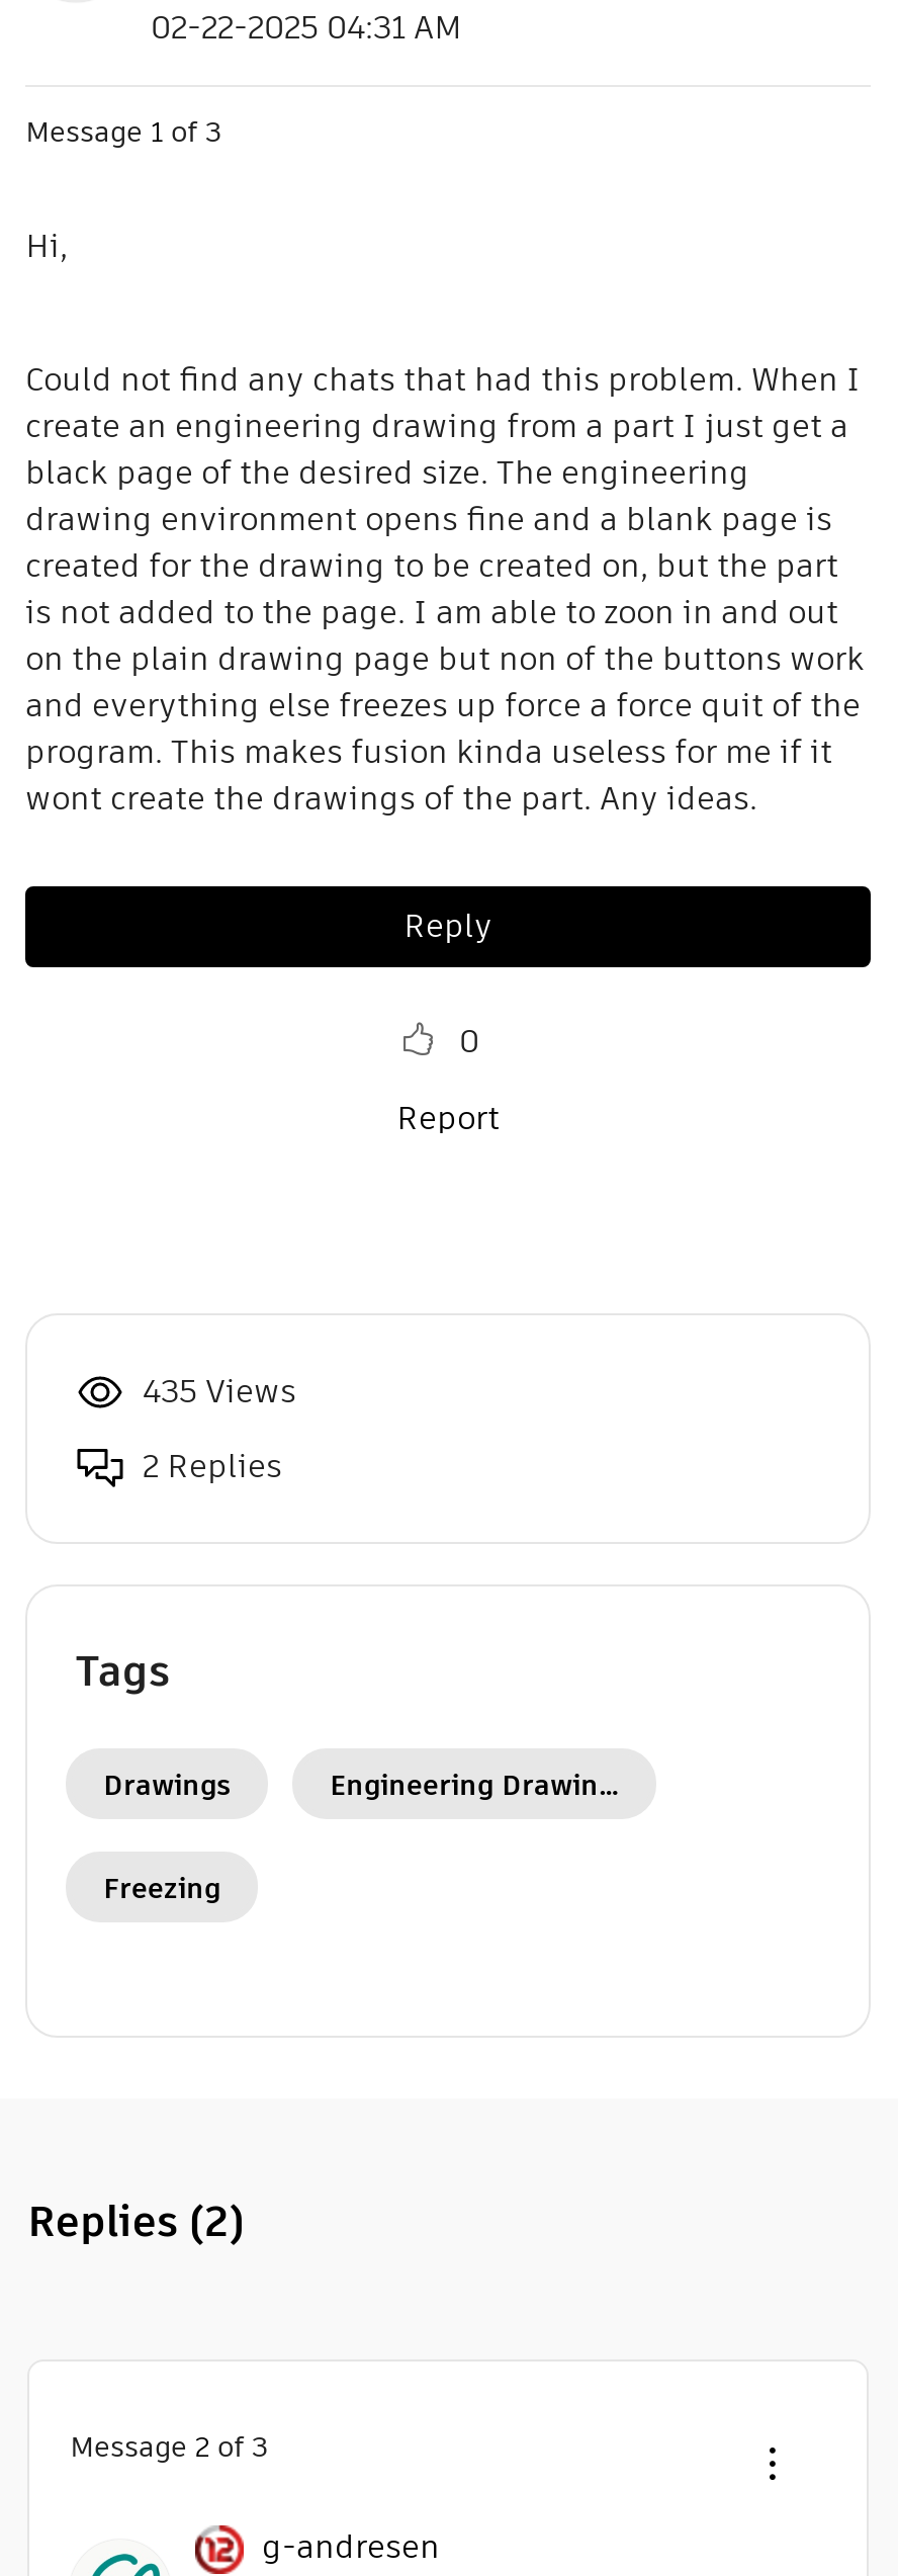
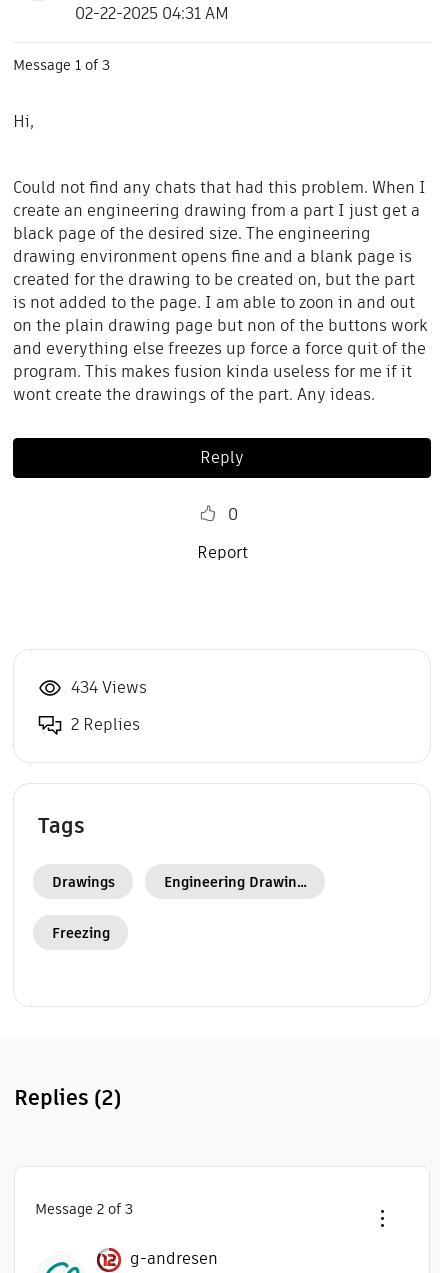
- 435 Views
+ 434 Views
